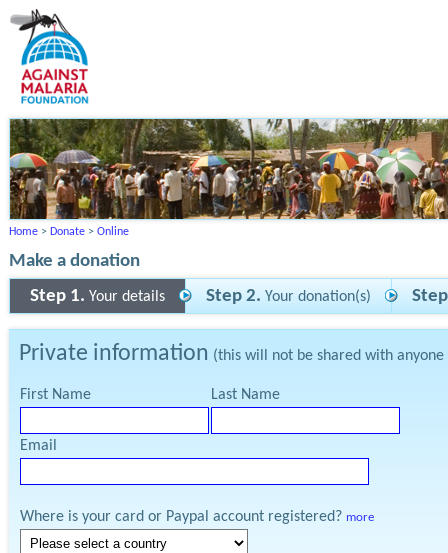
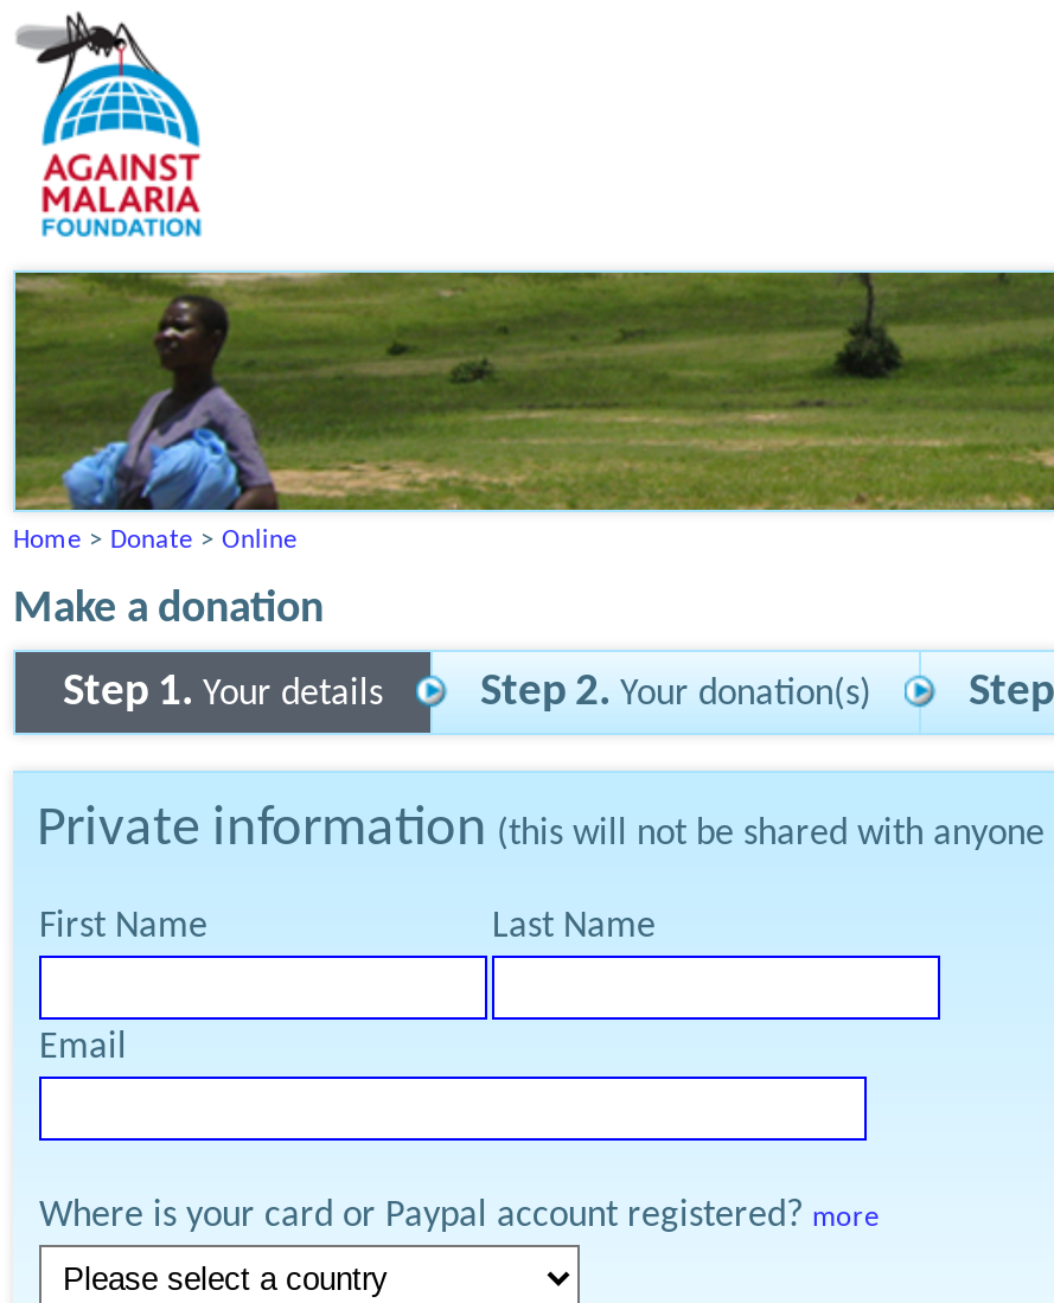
- [image]
+ [image]
